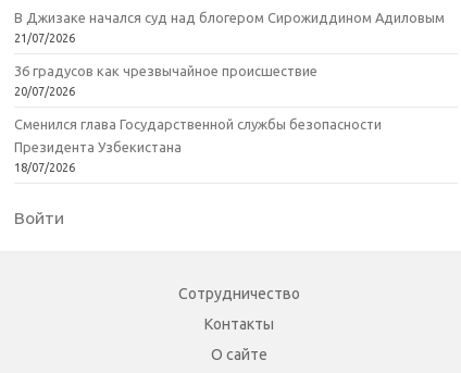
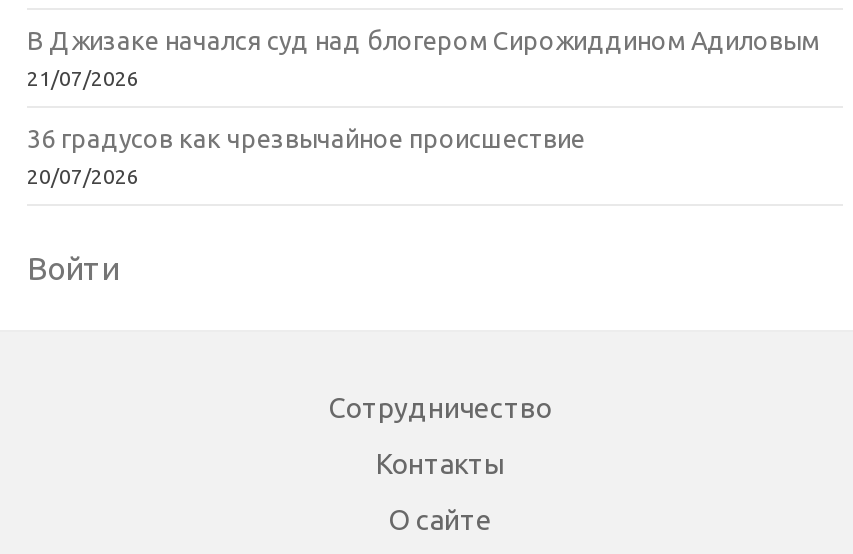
- Сменился глава Государственной службы безопасности
- Президента Узбекистана
- 18/07/2026
